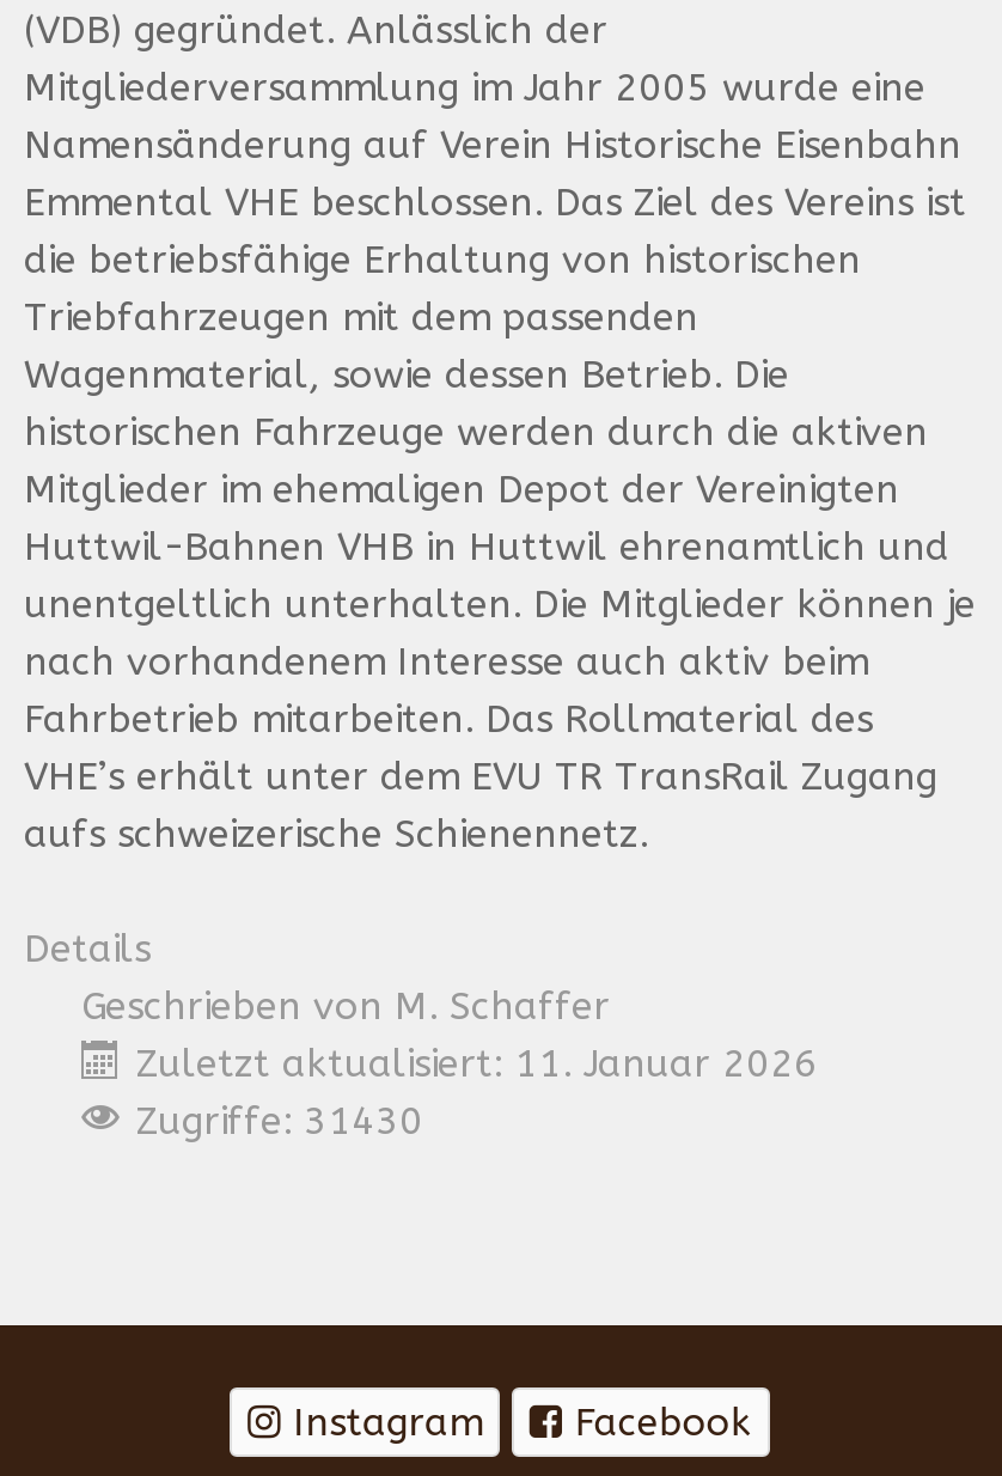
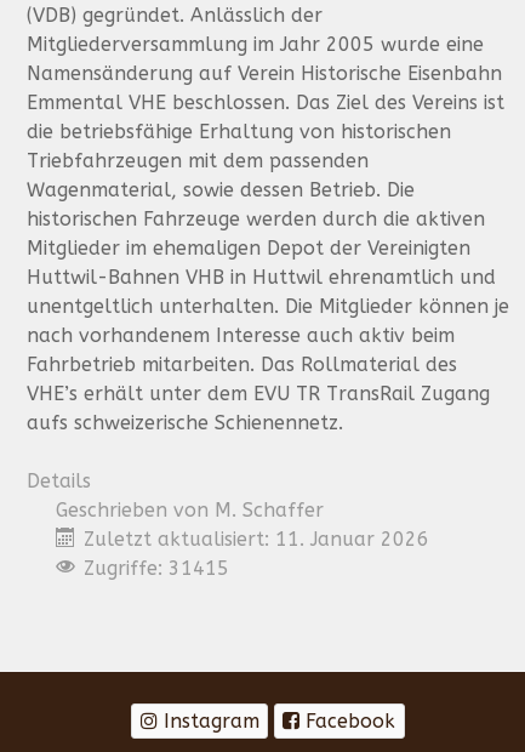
- Zugriffe: 31430
+ Zugriffe: 31415
